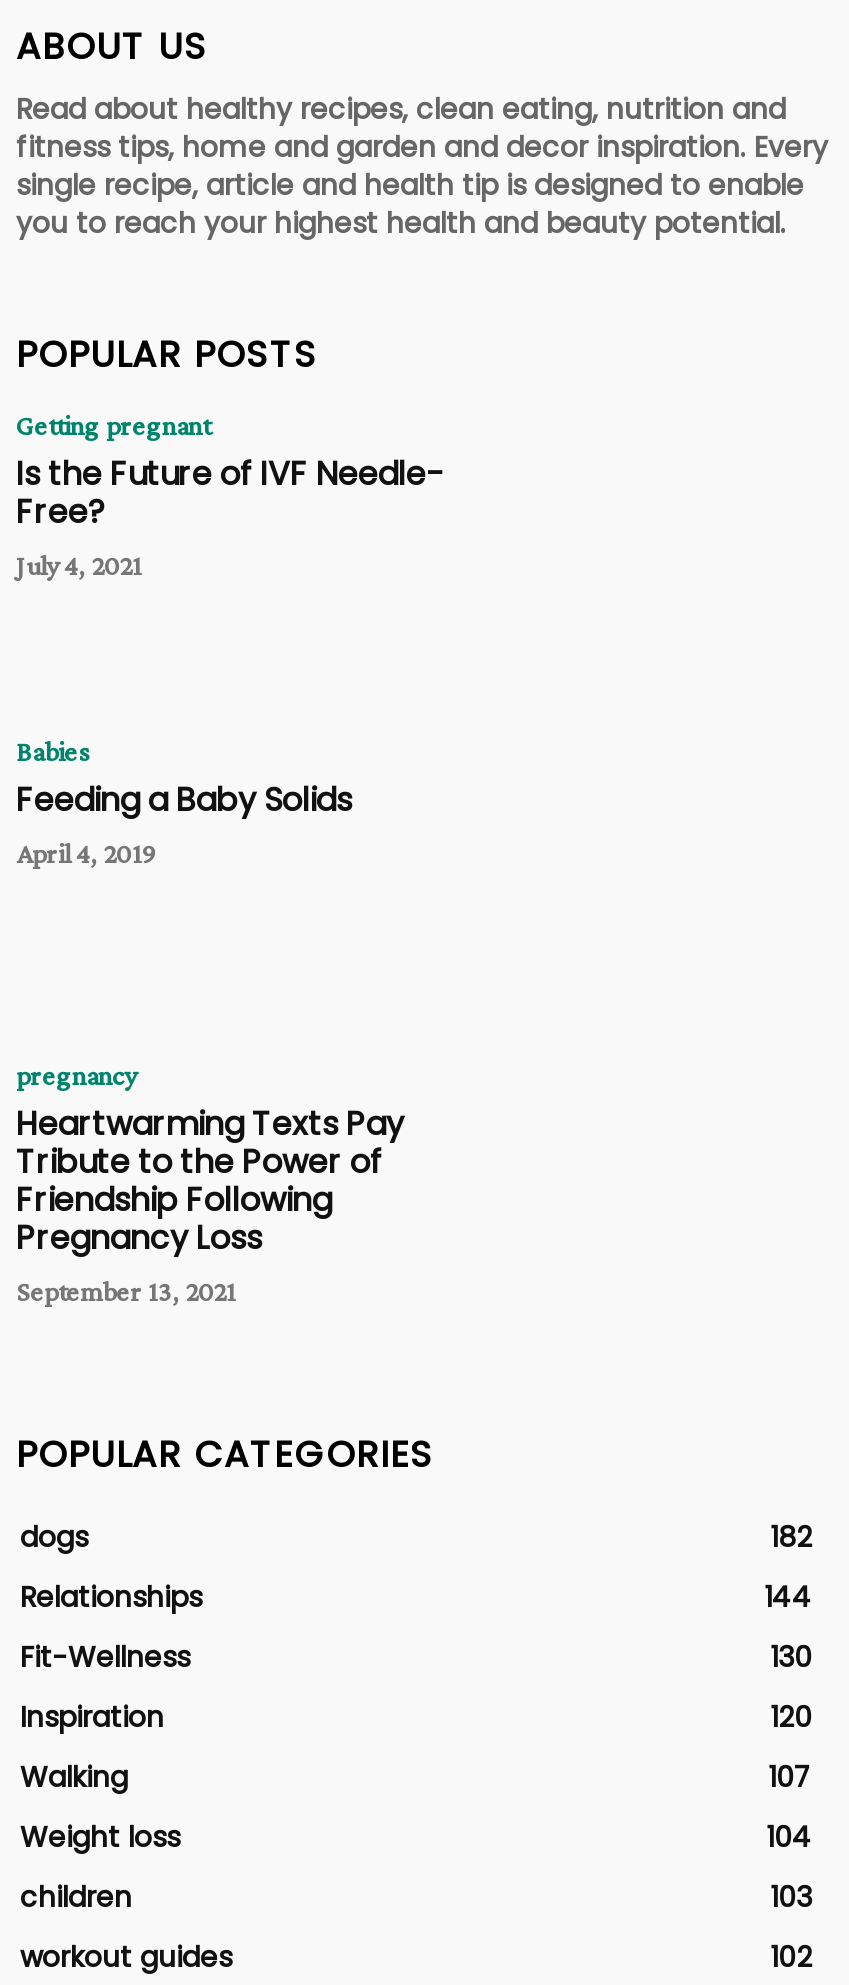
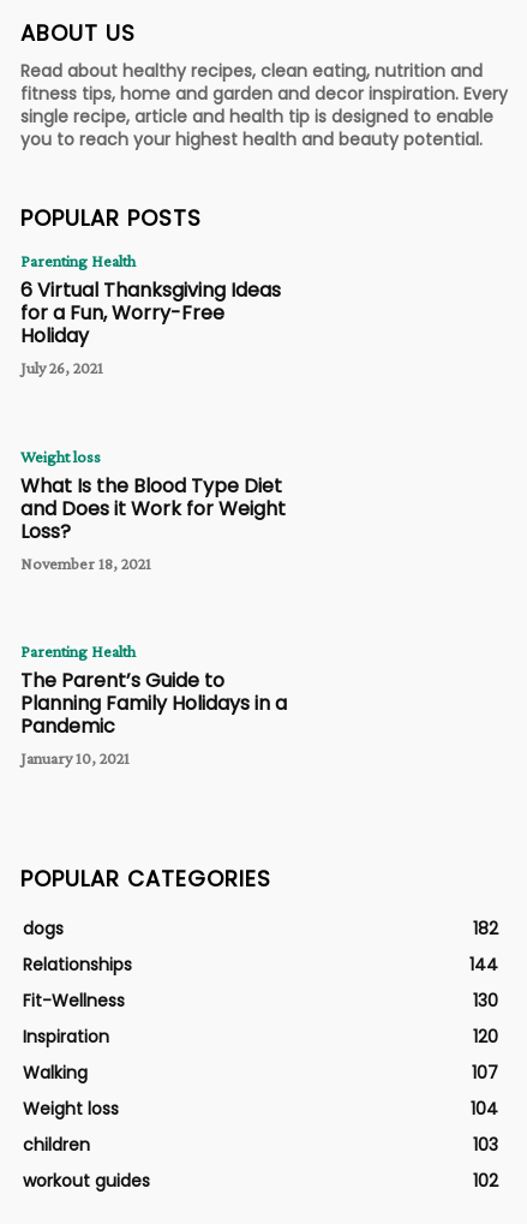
- Getting pregnant
- Is the Future of IVF Needle-
- Free?
- July 4, 2021
+ Parenting Health
+ 6 Virtual Thanksgiving Ideas
+ for a Fun, Worry-Free
+ Holiday
+ July 26, 2021

- Babies
- Feeding a Baby Solids
- April 4, 2019
+ Weight loss
+ What Is the Blood Type Diet
+ and Does it Work for Weight
+ Loss?
+ November 18, 2021

- pregnancy
- Heartwarming Texts Pay
- Tribute to the Power of
- Friendship Following
- Pregnancy Loss
- September 13, 2021
+ Parenting Health
+ The Parent’s Guide to
+ Planning Family Holidays in a
+ Pandemic
+ January 10, 2021
